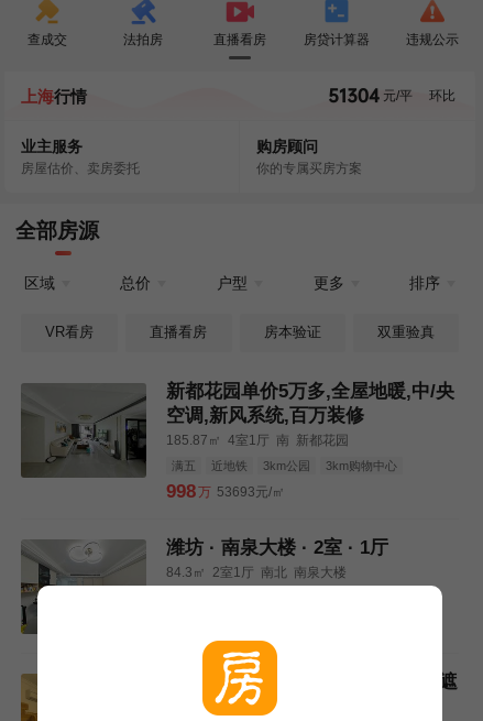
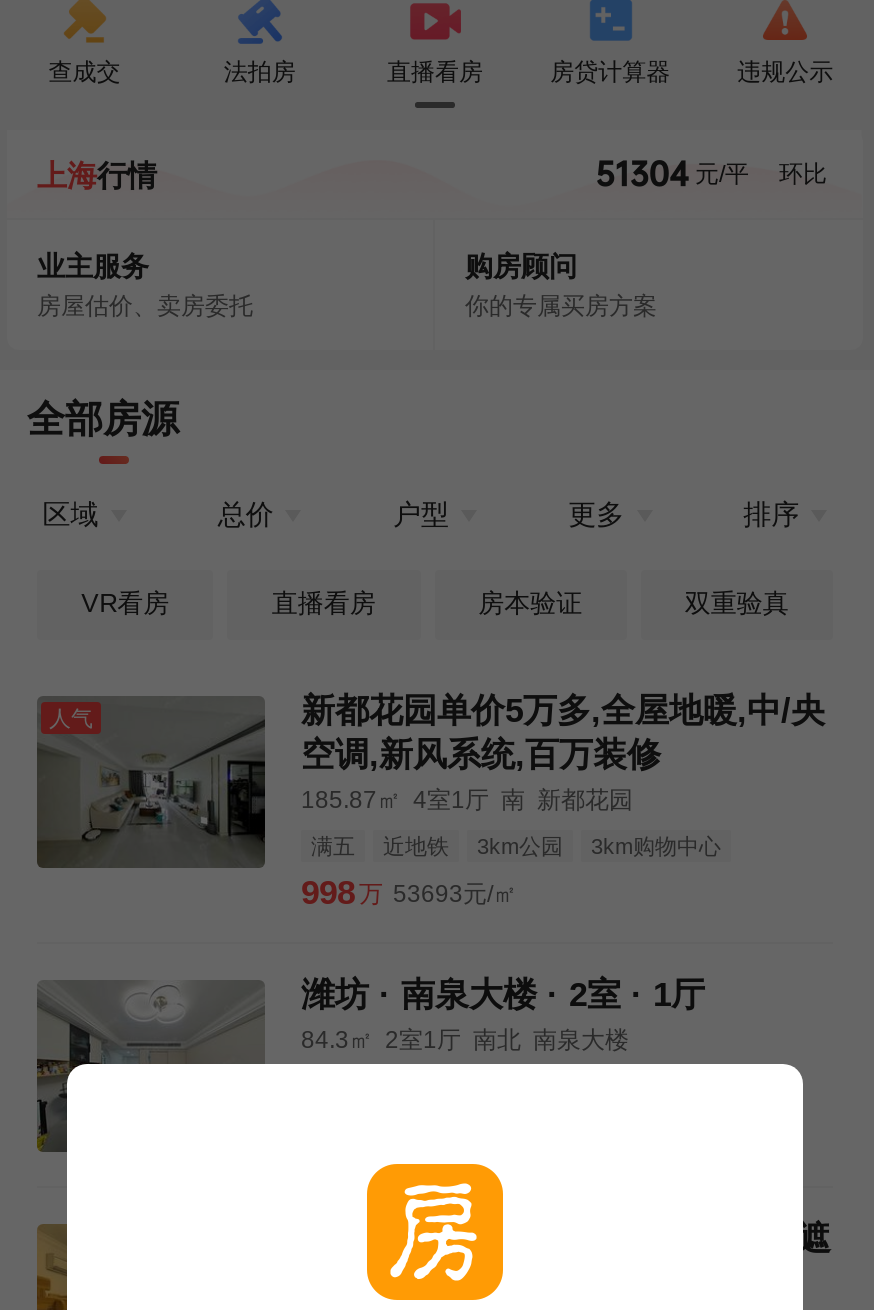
+ 人气
